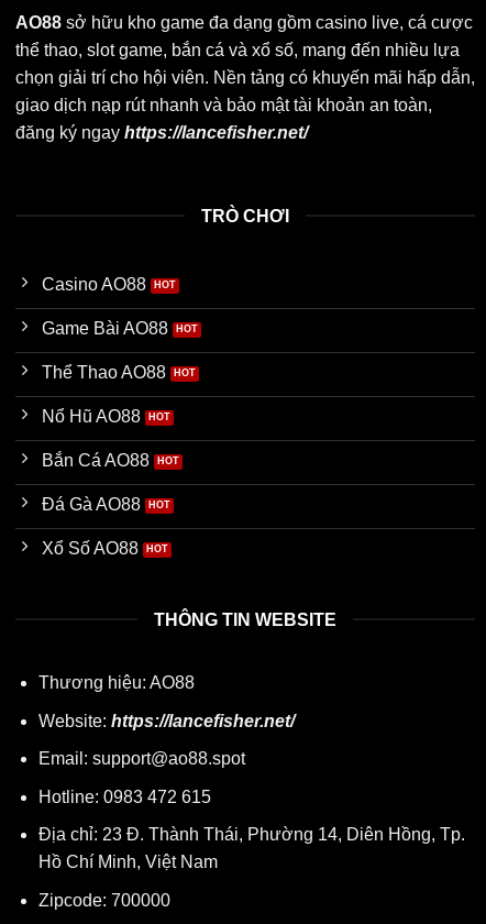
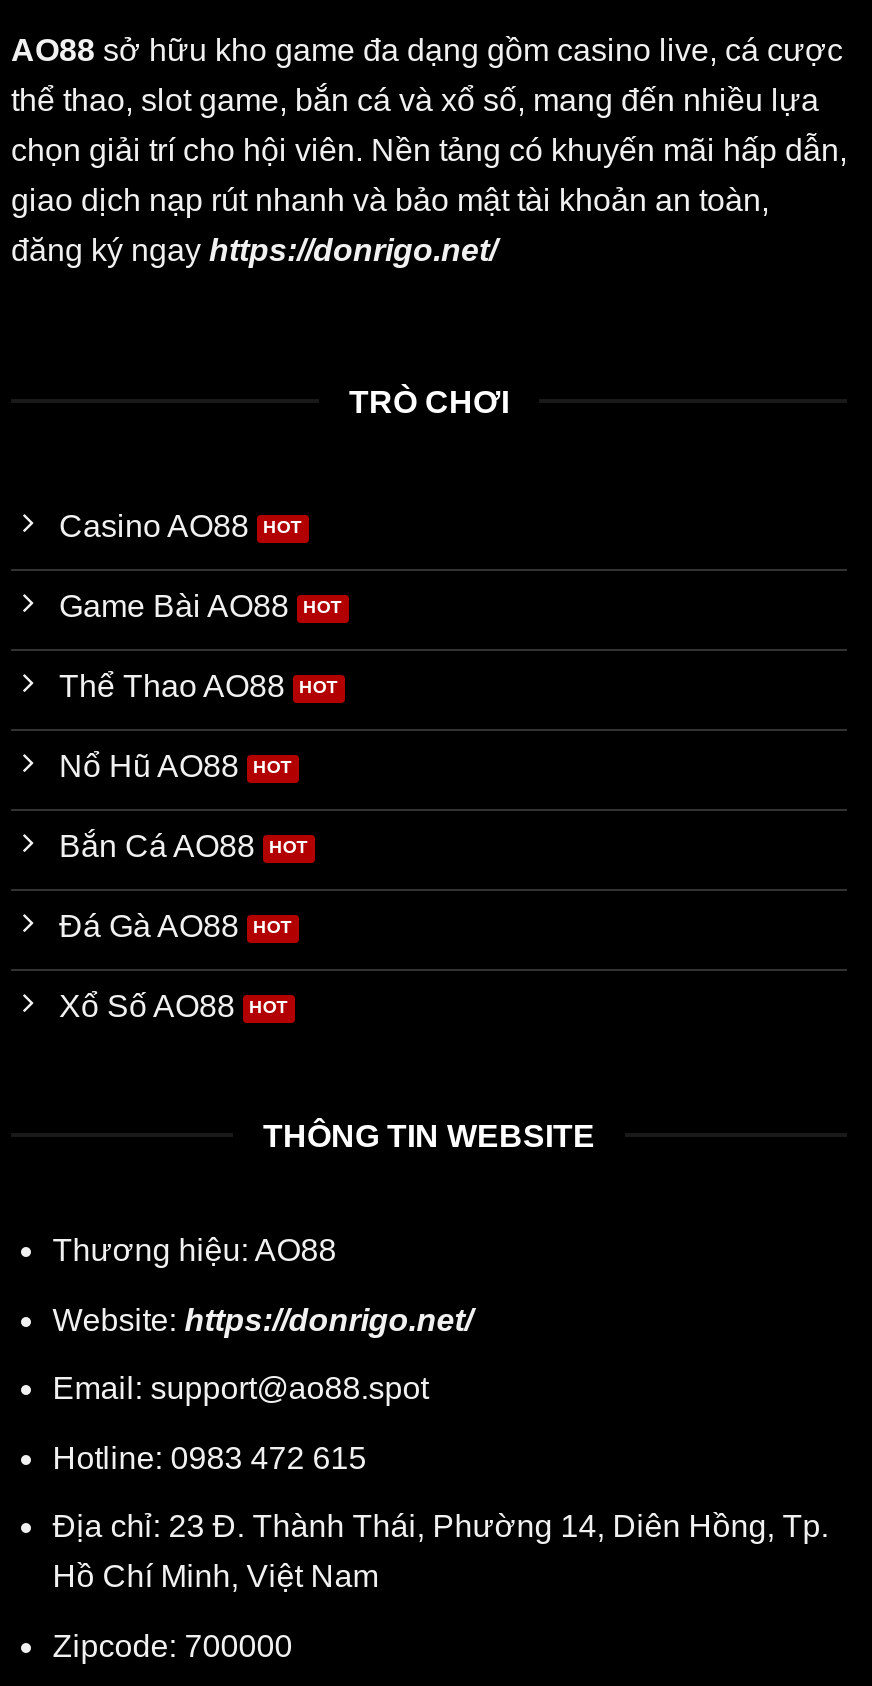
- đăng ký ngay https://lancefisher.net/
+ đăng ký ngay https://donrigo.net/

- Website: https://lancefisher.net/
+ Website: https://donrigo.net/
